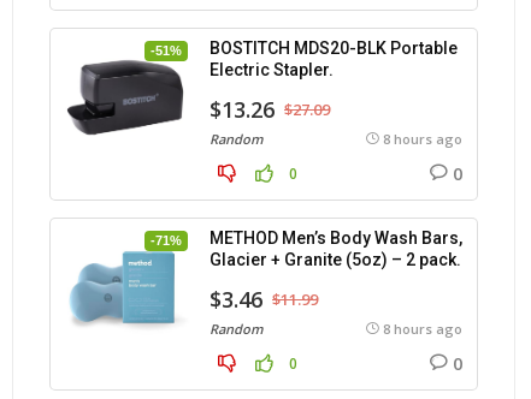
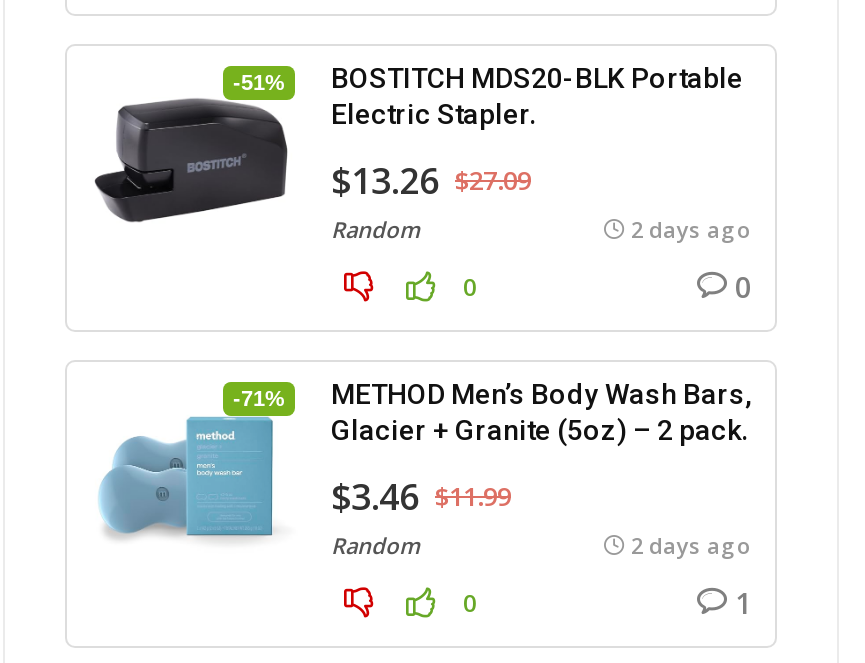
- 8 hours ago
+ 2 days ago

- 8 hours ago
+ 2 days ago

- 0
+ 1
